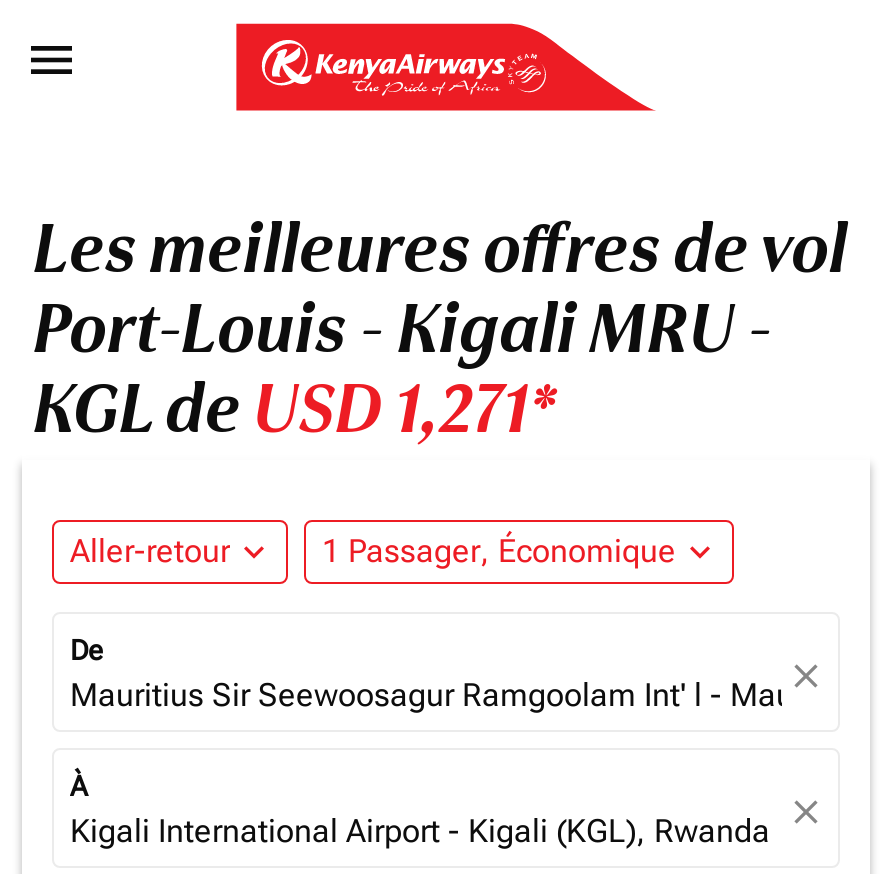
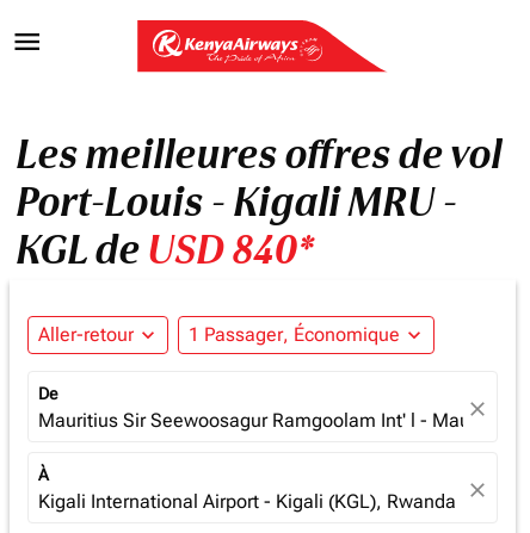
- KGL de USD 1,271*
+ KGL de USD 840*
